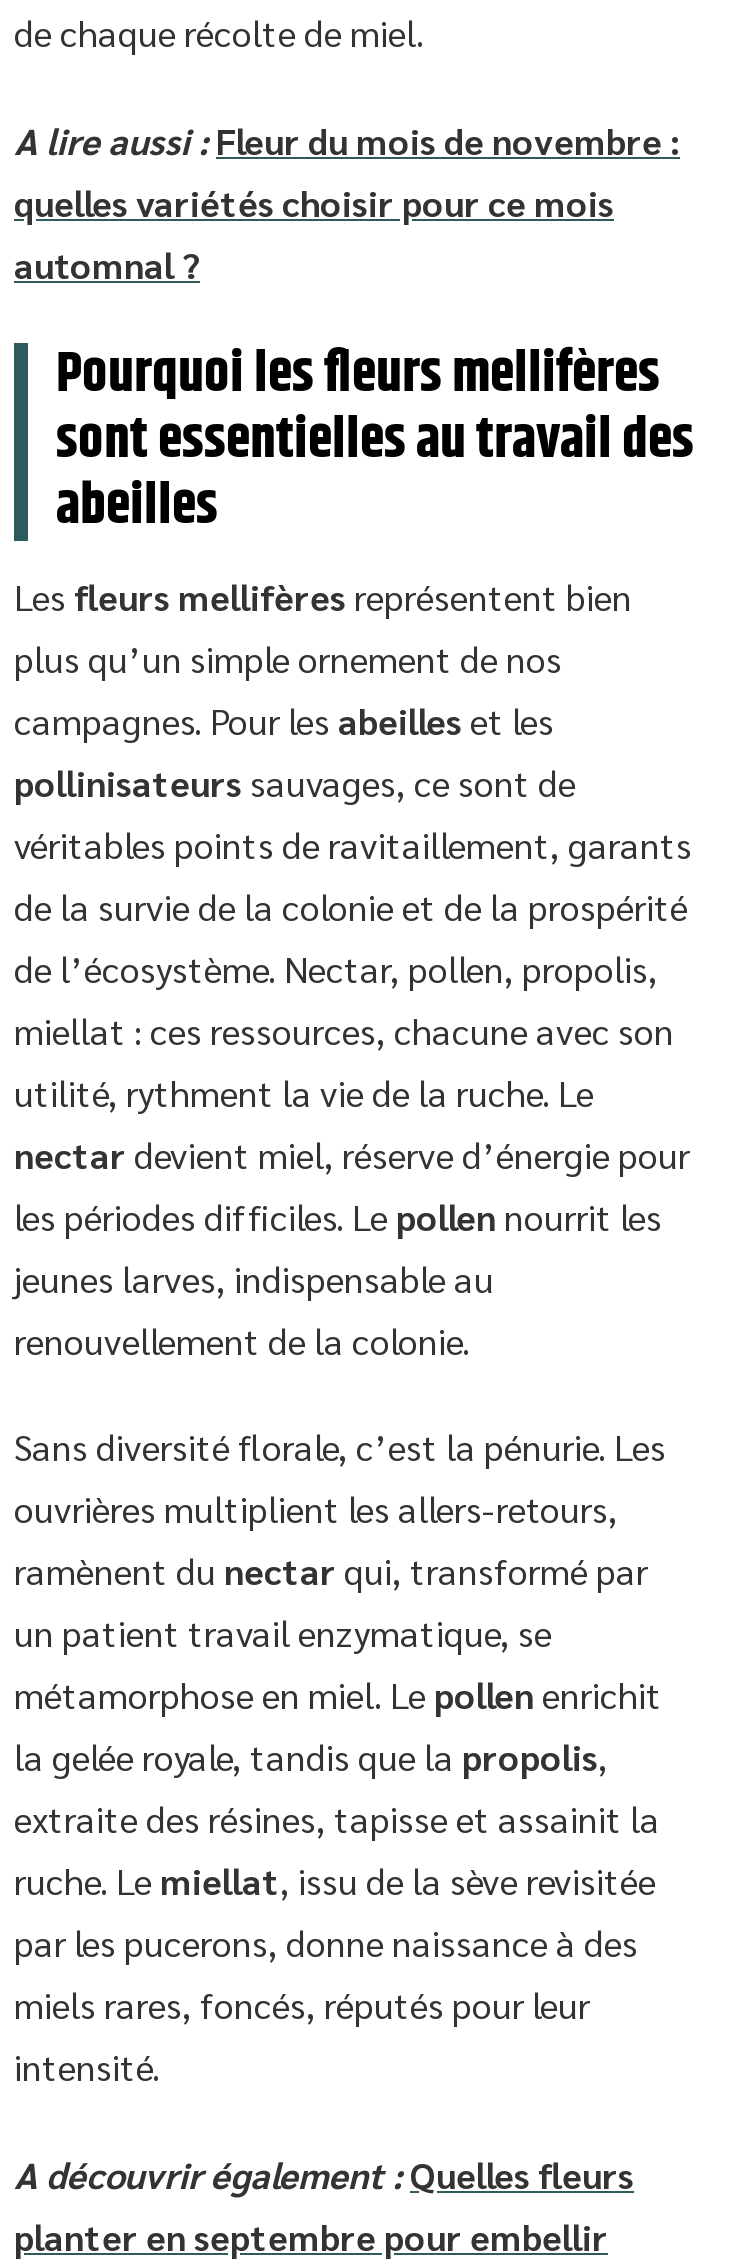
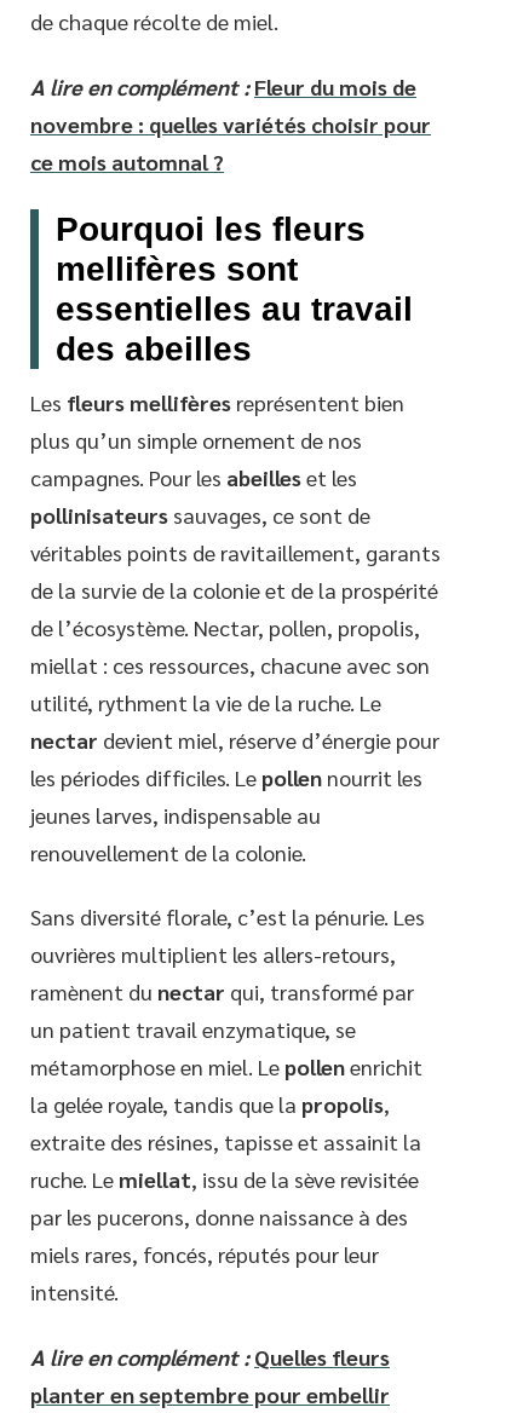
- A lire aussi : Fleur du mois de novembre :
- quelles variétés choisir pour ce mois
- automnal ?
+ A lire en complément : Fleur du mois de
+ novembre : quelles variétés choisir pour
+ ce mois automnal ?

- A découvrir également : Quelles fleurs
+ A lire en complément : Quelles fleurs
